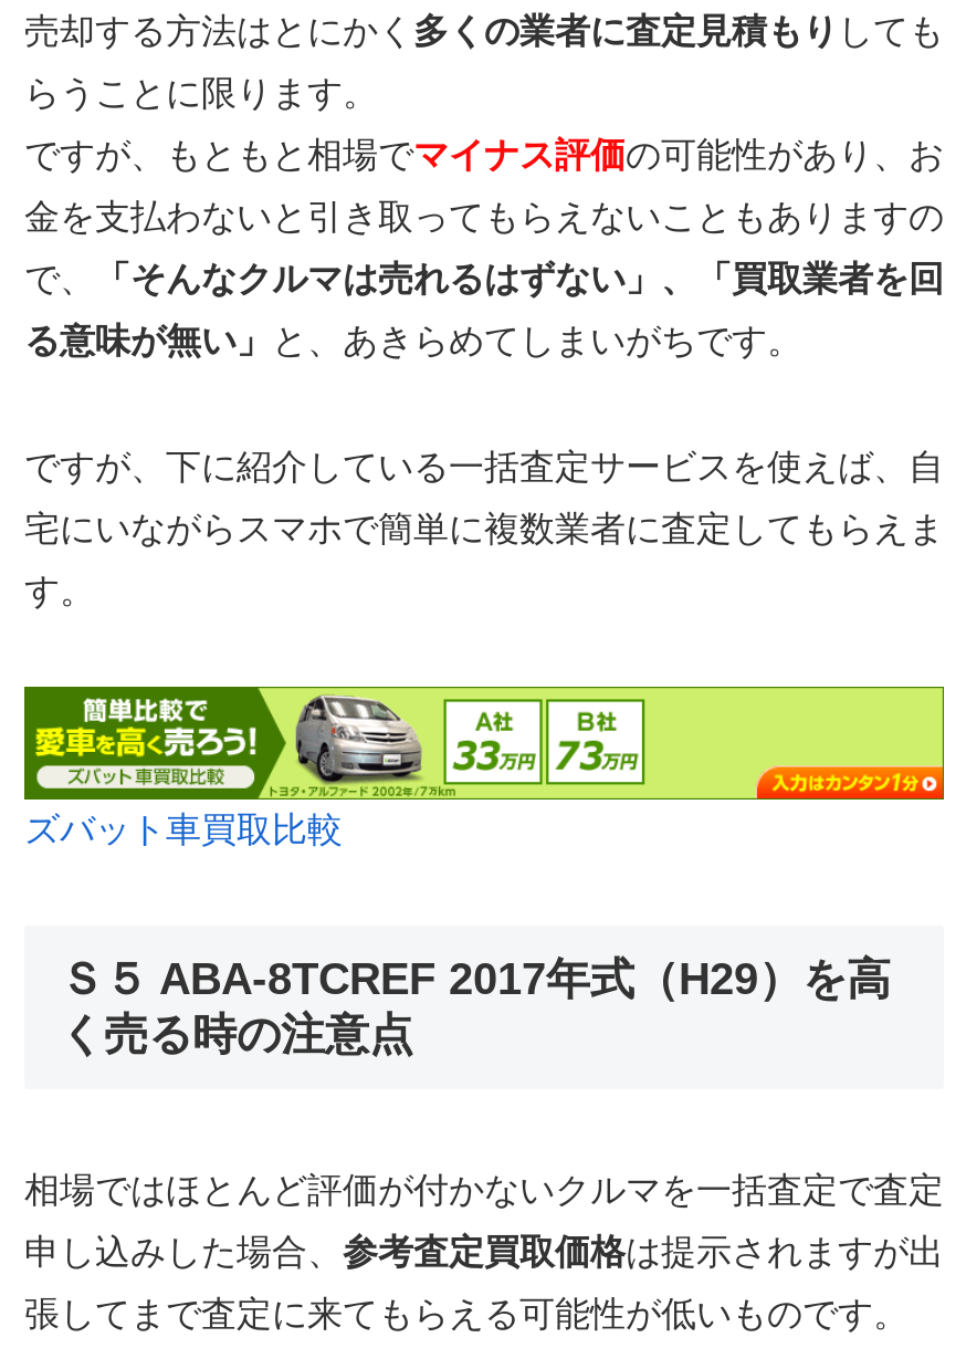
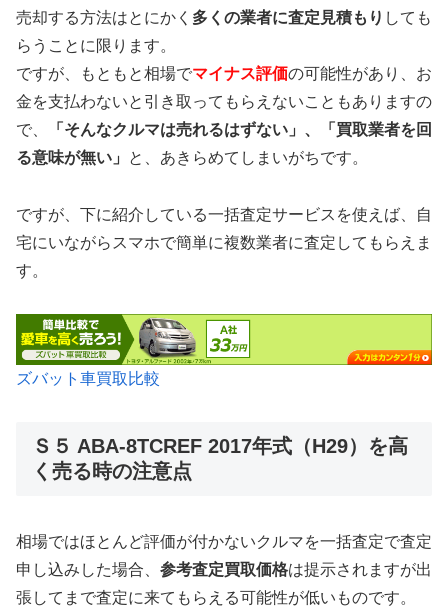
- [image]
